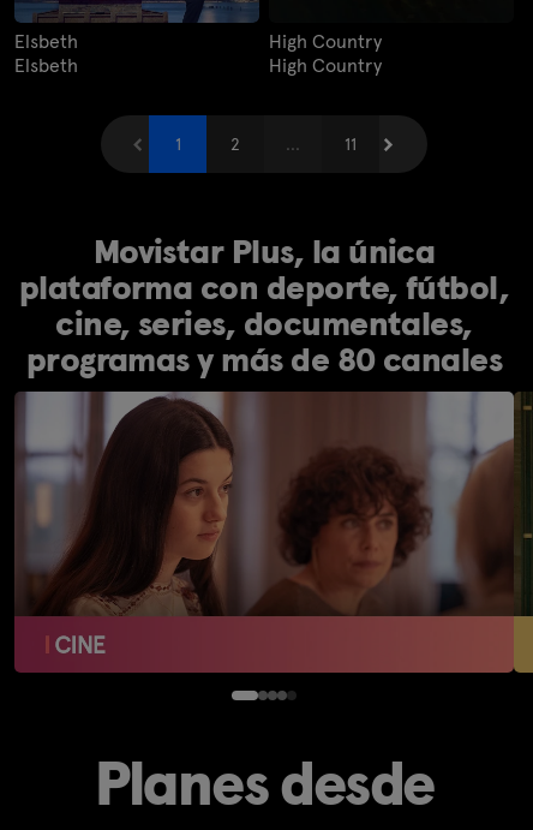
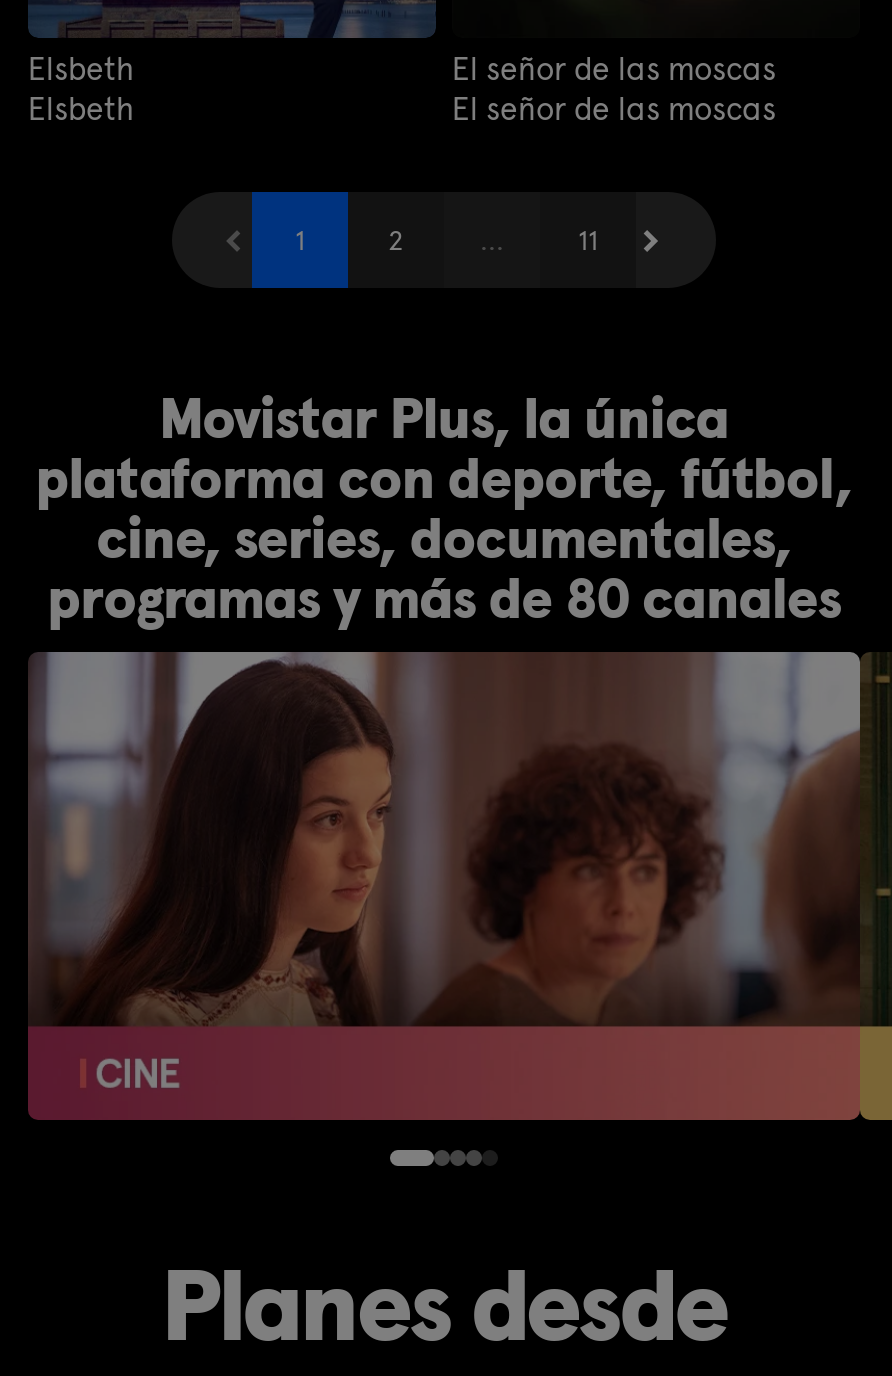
- High Country
- High Country
+ El señor de las moscas
+ El señor de las moscas
